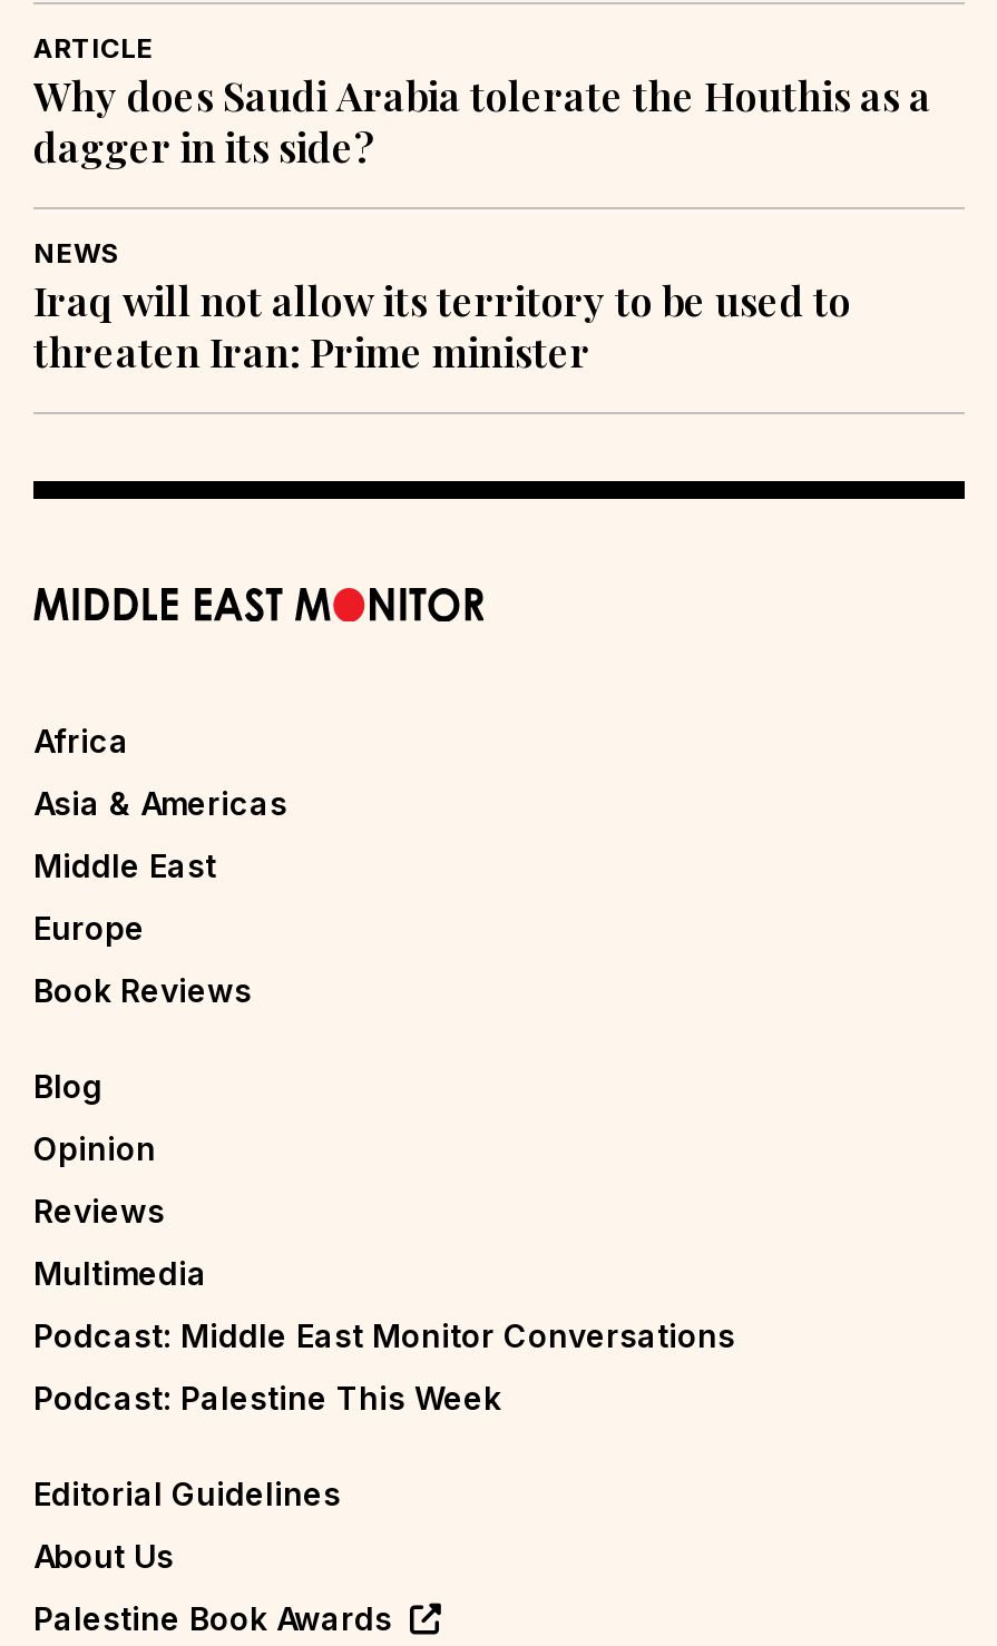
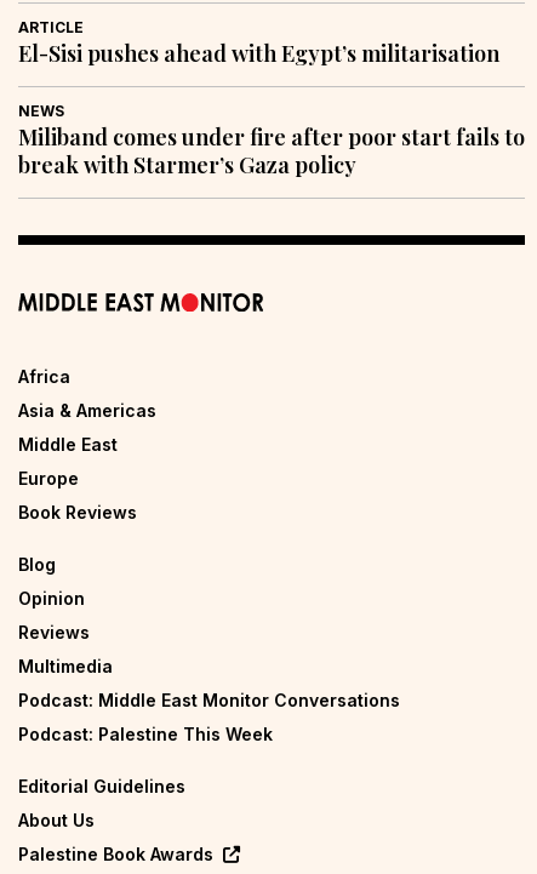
- Why does Saudi Arabia tolerate the Houthis as a
- dagger in its side?
+ El-Sisi pushes ahead with Egypt’s militarisation

- Iraq will not allow its territory to be used to
- threaten Iran: Prime minister
+ Miliband comes under fire after poor start fails to
+ break with Starmer’s Gaza policy
